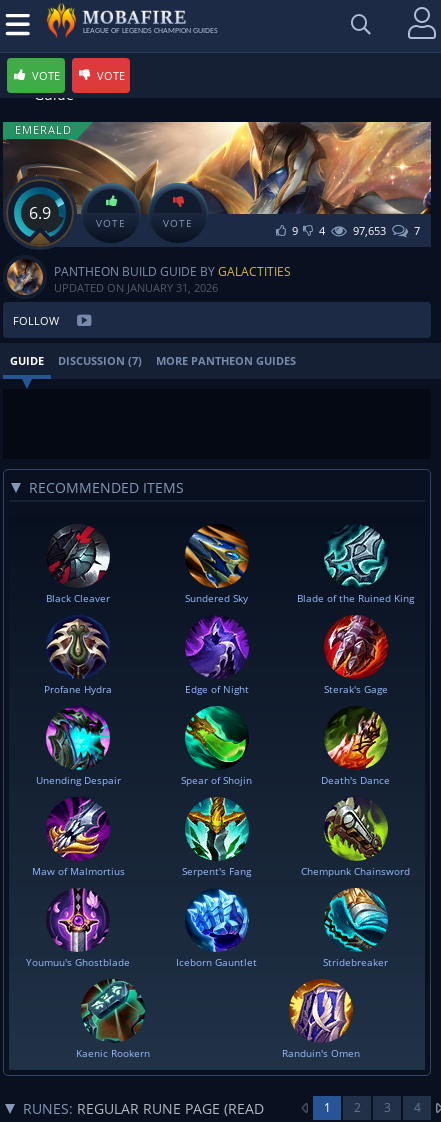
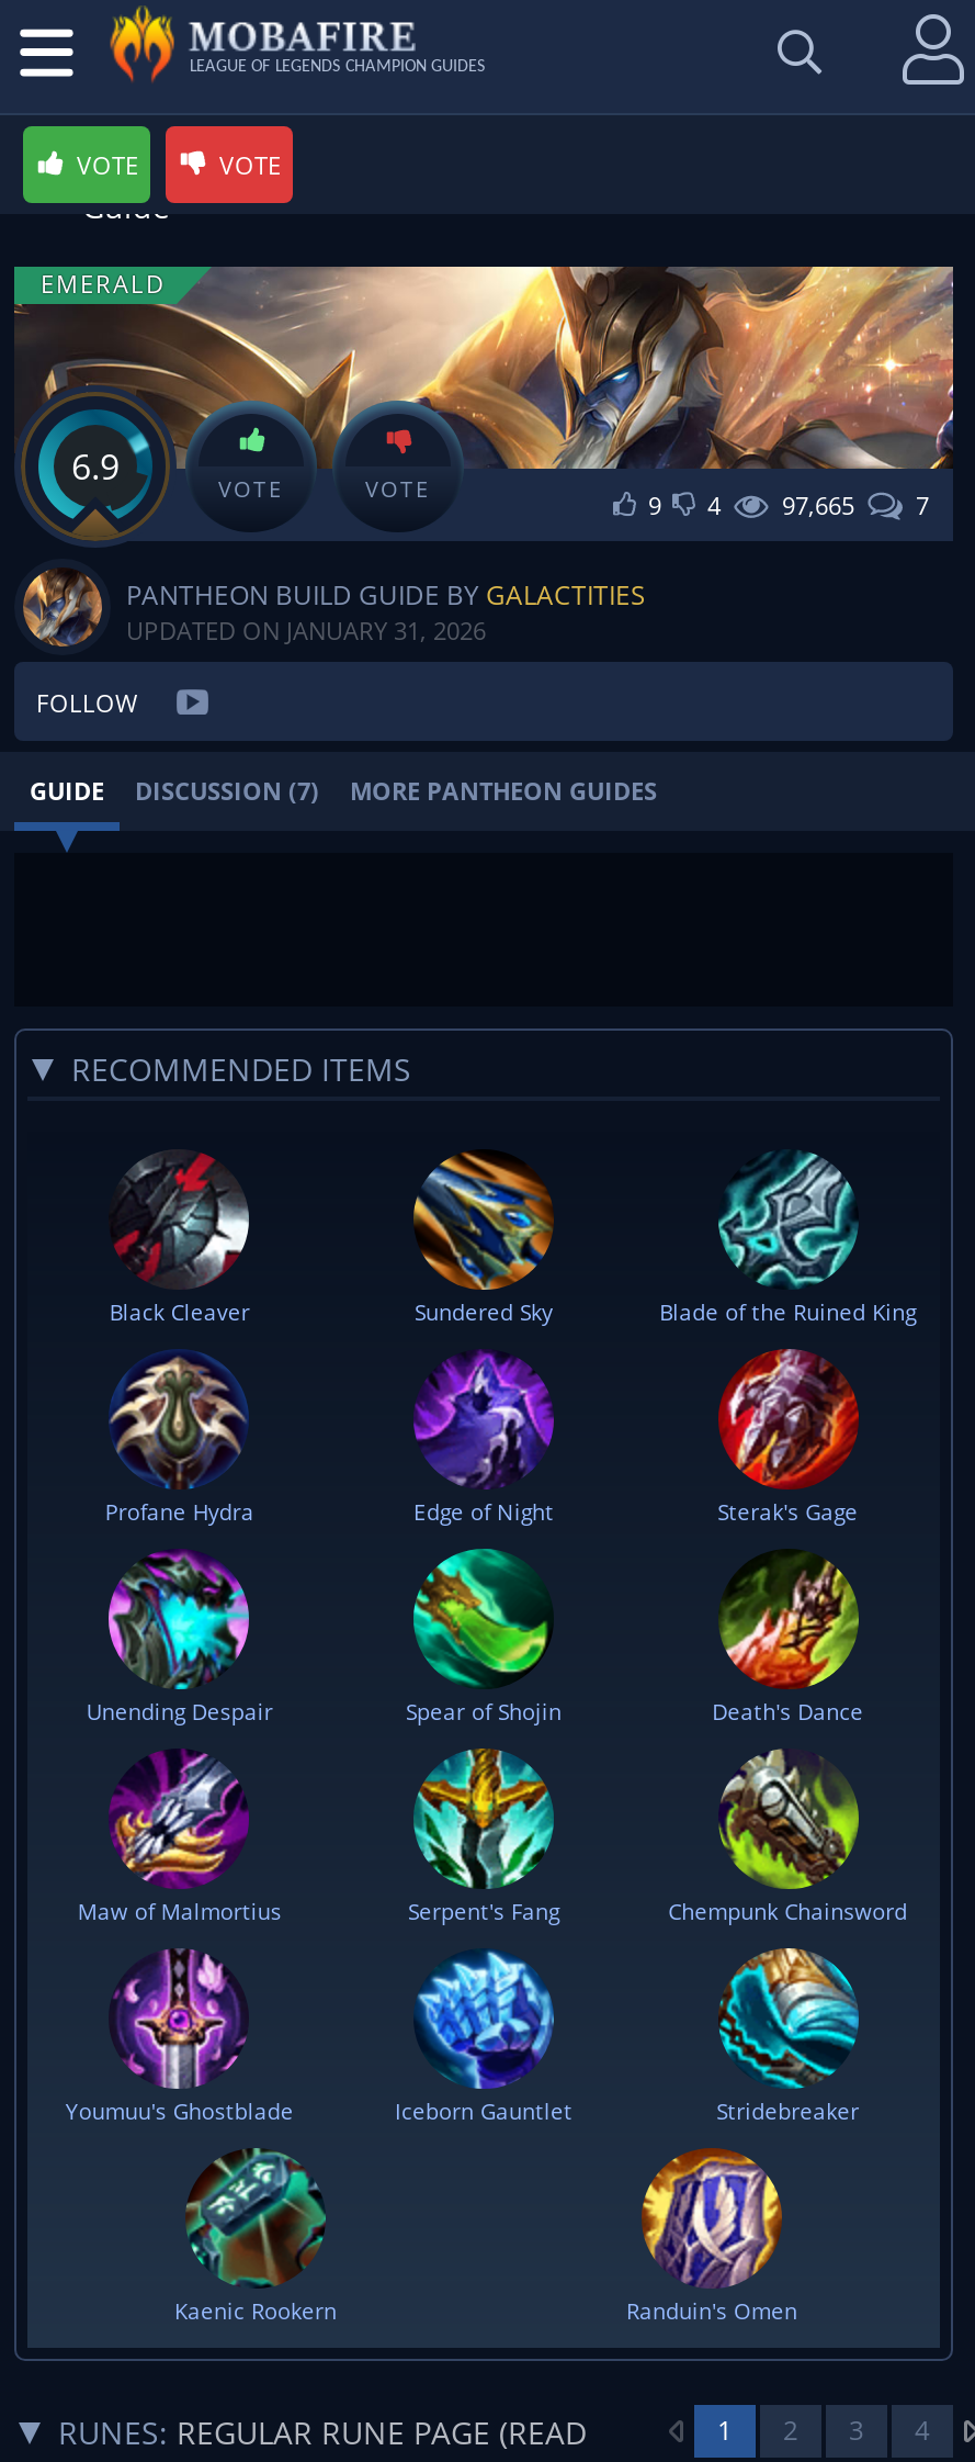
- 9 4 97,653 7
+ 9 4 97,665 7
